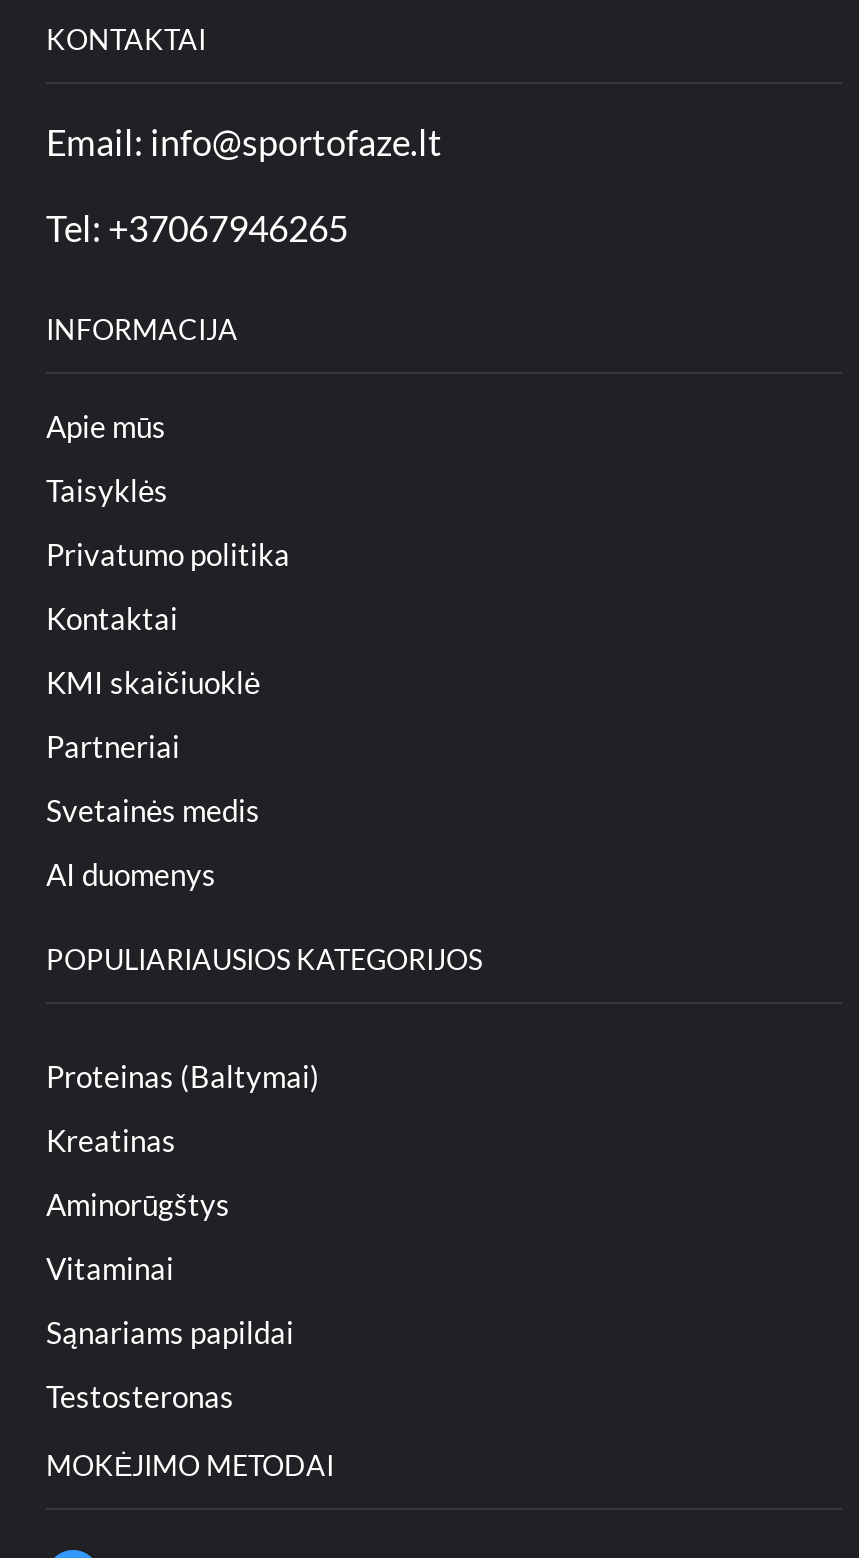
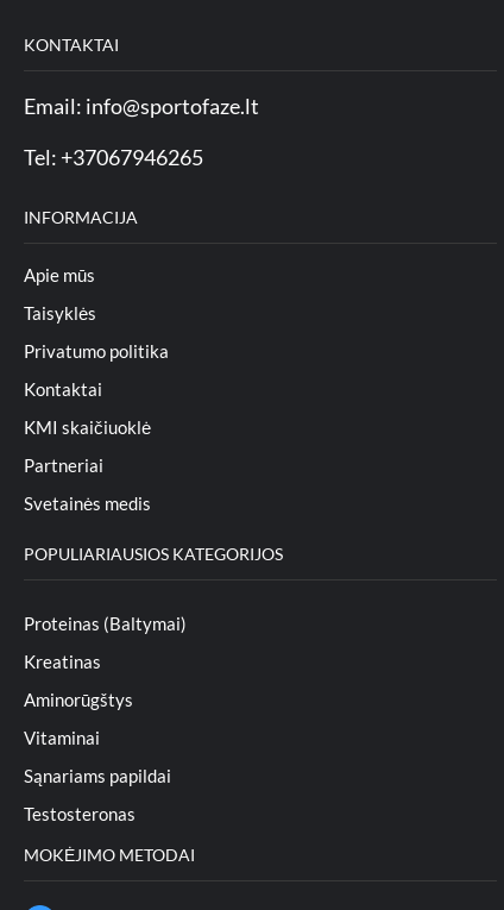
- AI duomenys
